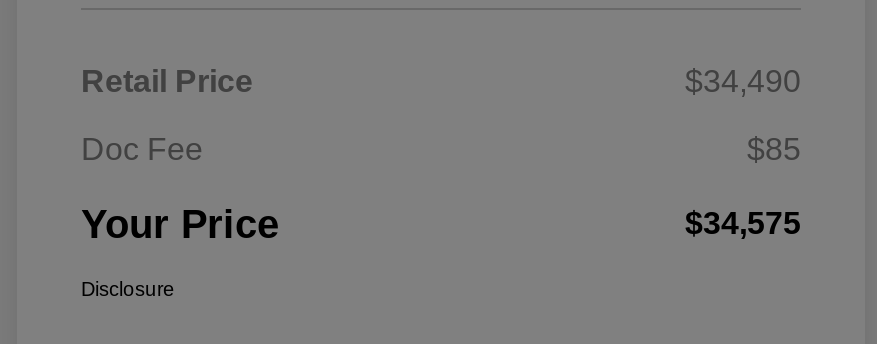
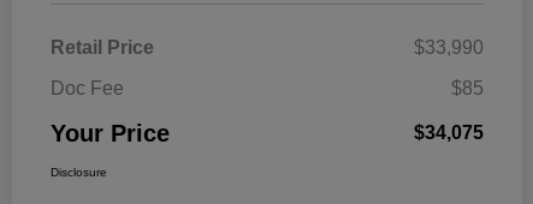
- $34,490
+ $33,990

- $34,575
+ $34,075
